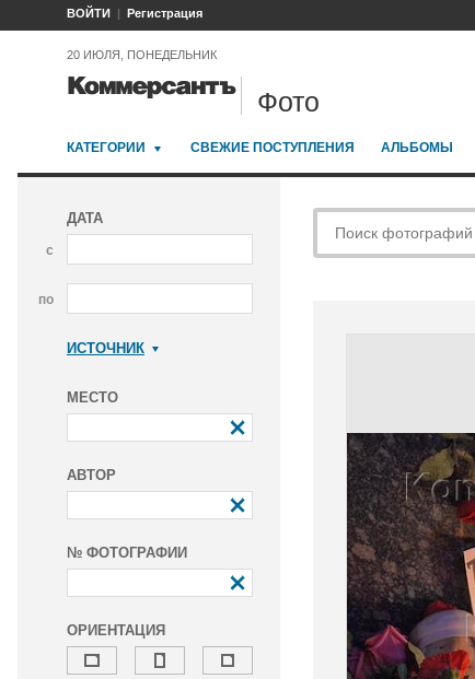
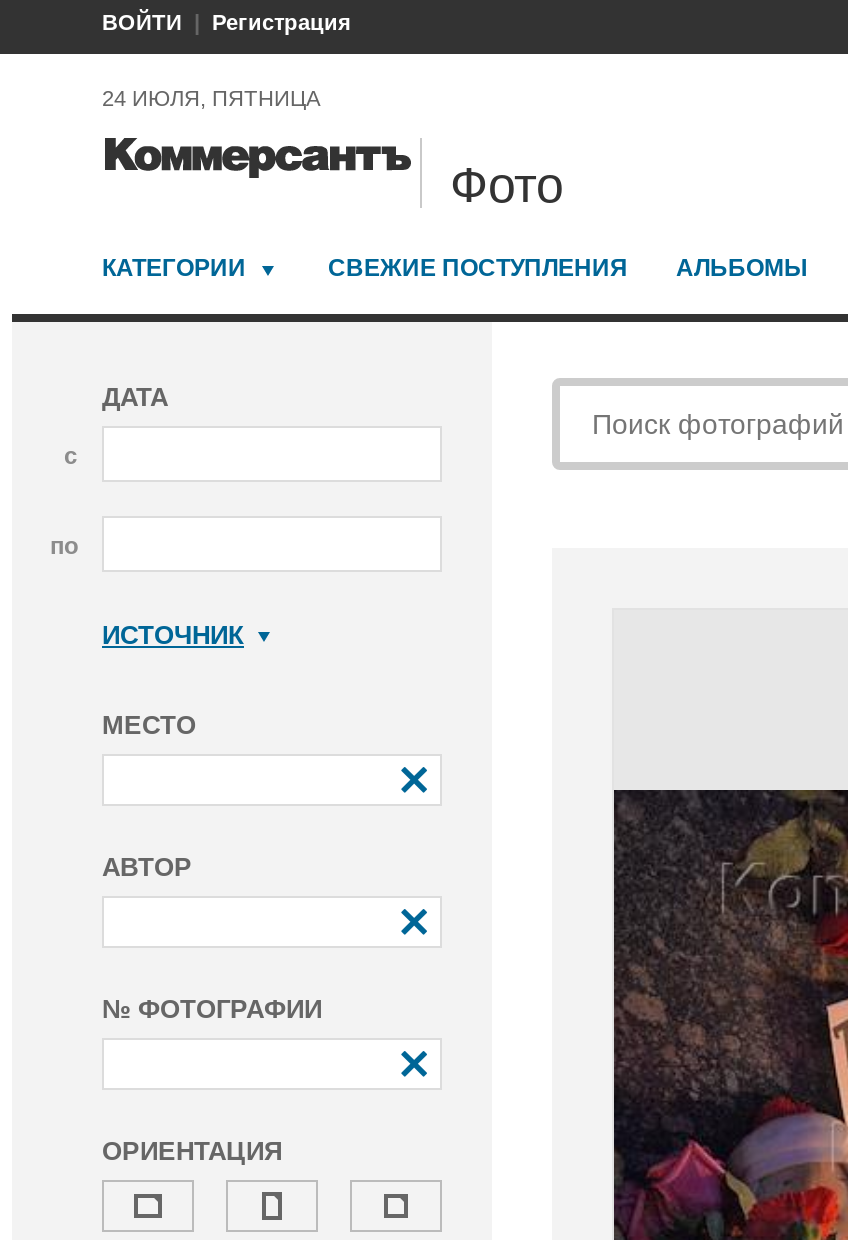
- 20 ИЮЛЯ, ПОНЕДЕЛЬНИК
+ 24 ИЮЛЯ, ПЯТНИЦА
